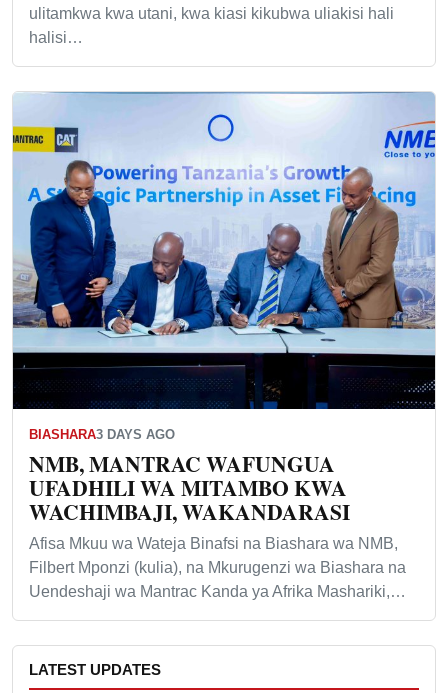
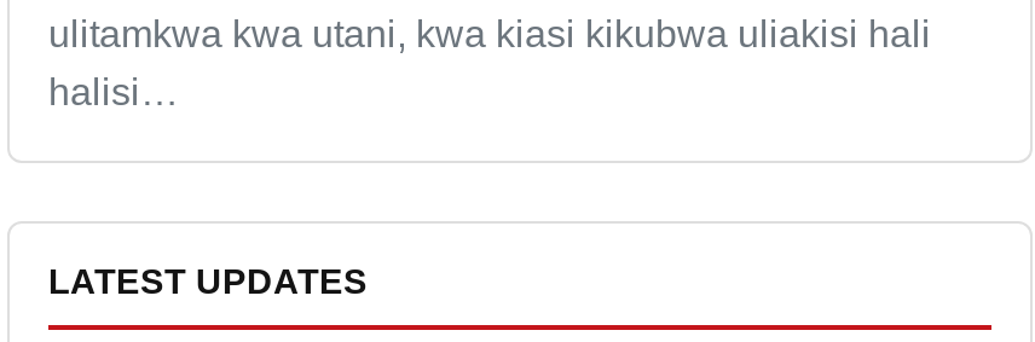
- [image]
- BIASHARA3 DAYS AGO
- NMB, MANTRAC WAFUNGUA
- UFADHILI WA MITAMBO KWA
- WACHIMBAJI, WAKANDARASI
- Afisa Mkuu wa Wateja Binafsi na Biashara wa NMB,
- Filbert Mponzi (kulia), na Mkurugenzi wa Biashara na
- Uendeshaji wa Mantrac Kanda ya Afrika Mashariki,…
